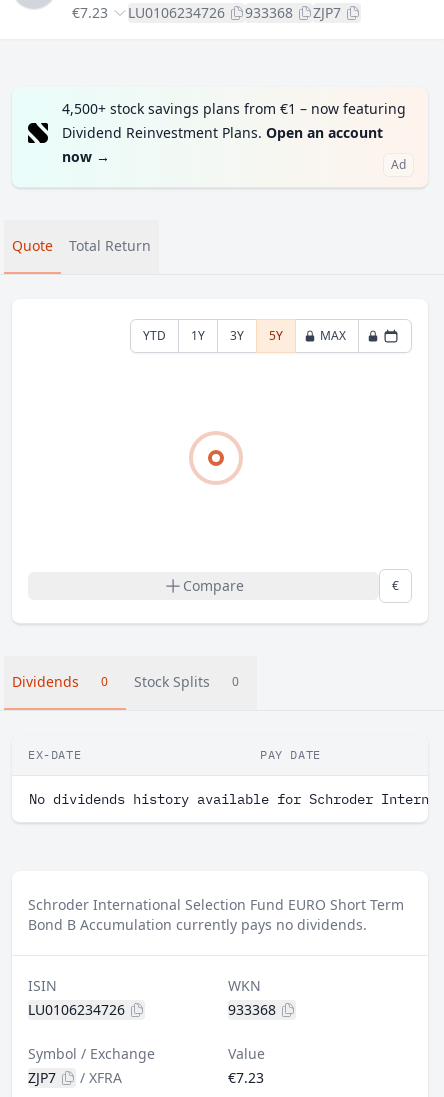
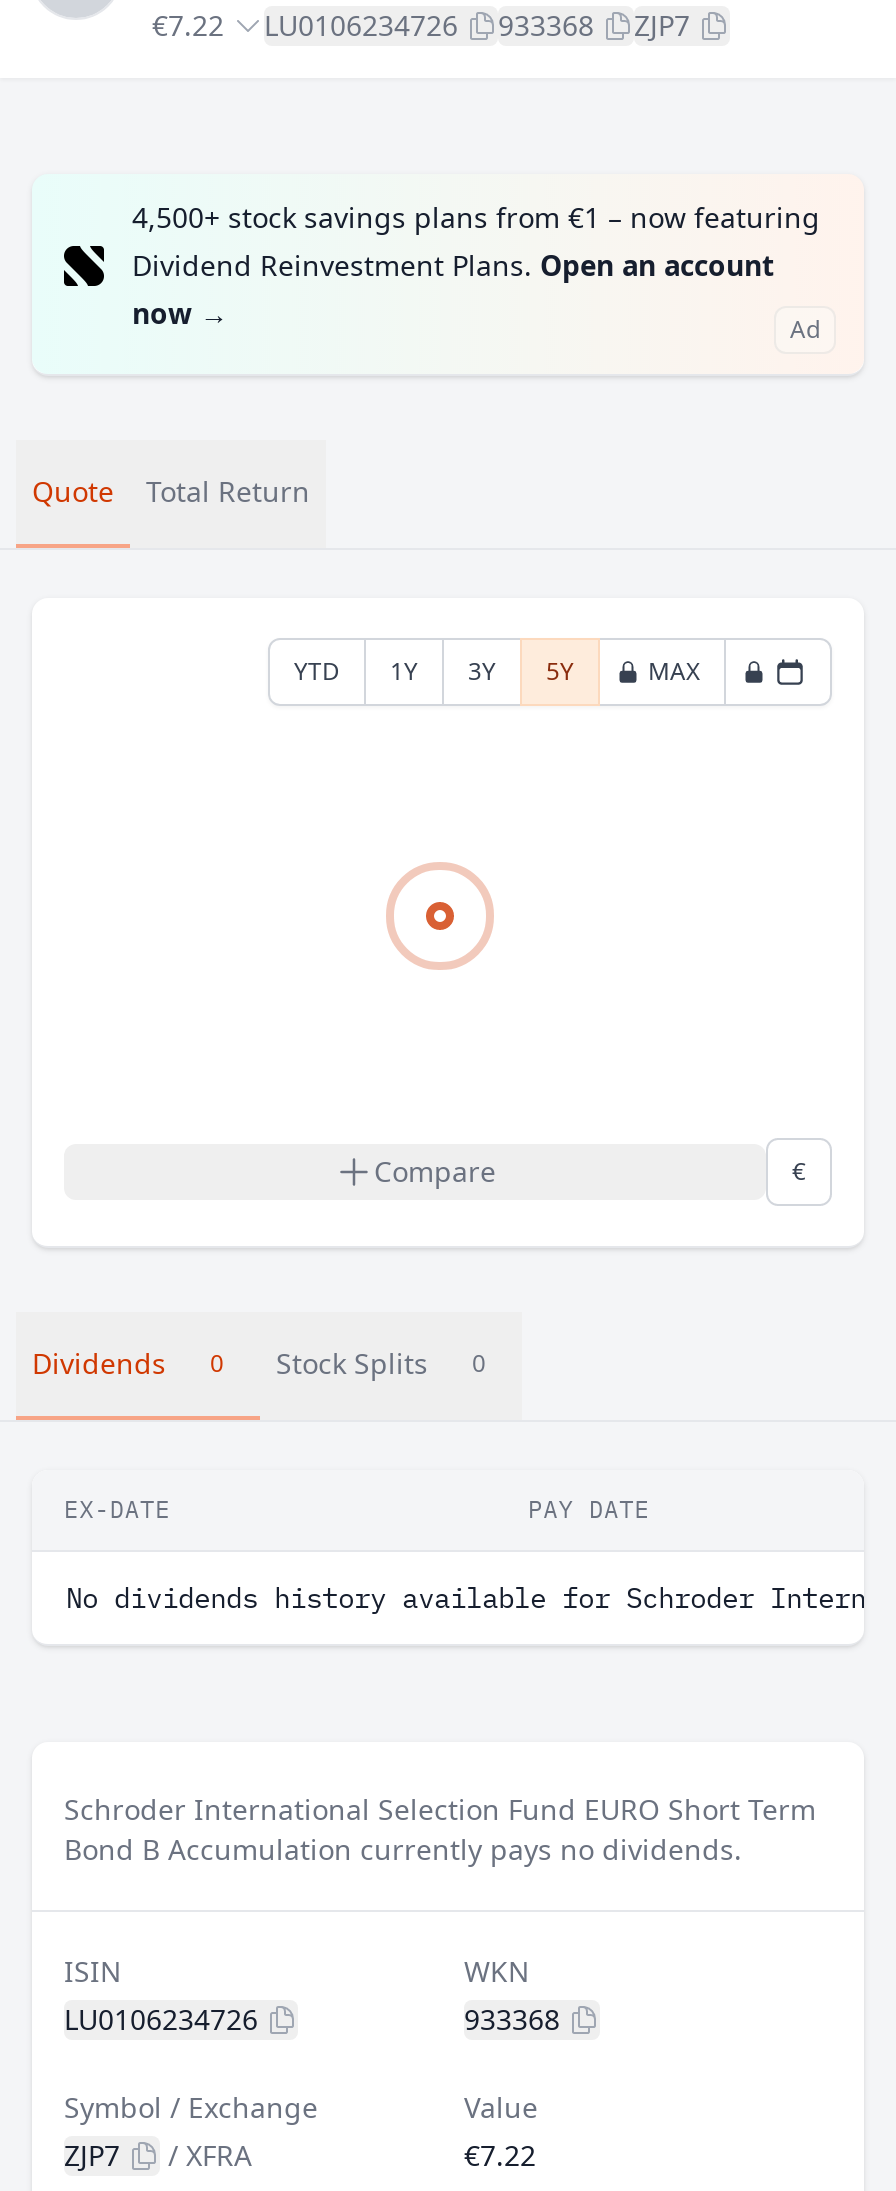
- €7.23 LU0106234726 933368 ZJP7
+ €7.22 LU0106234726 933368 ZJP7

- €7.23
+ €7.22
